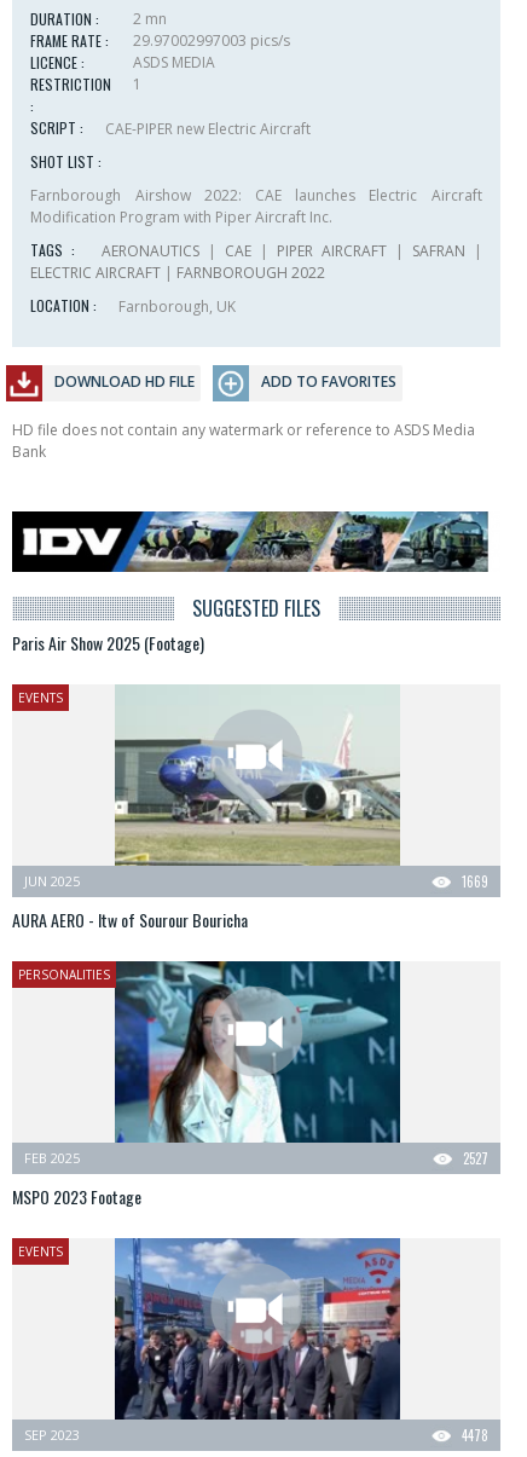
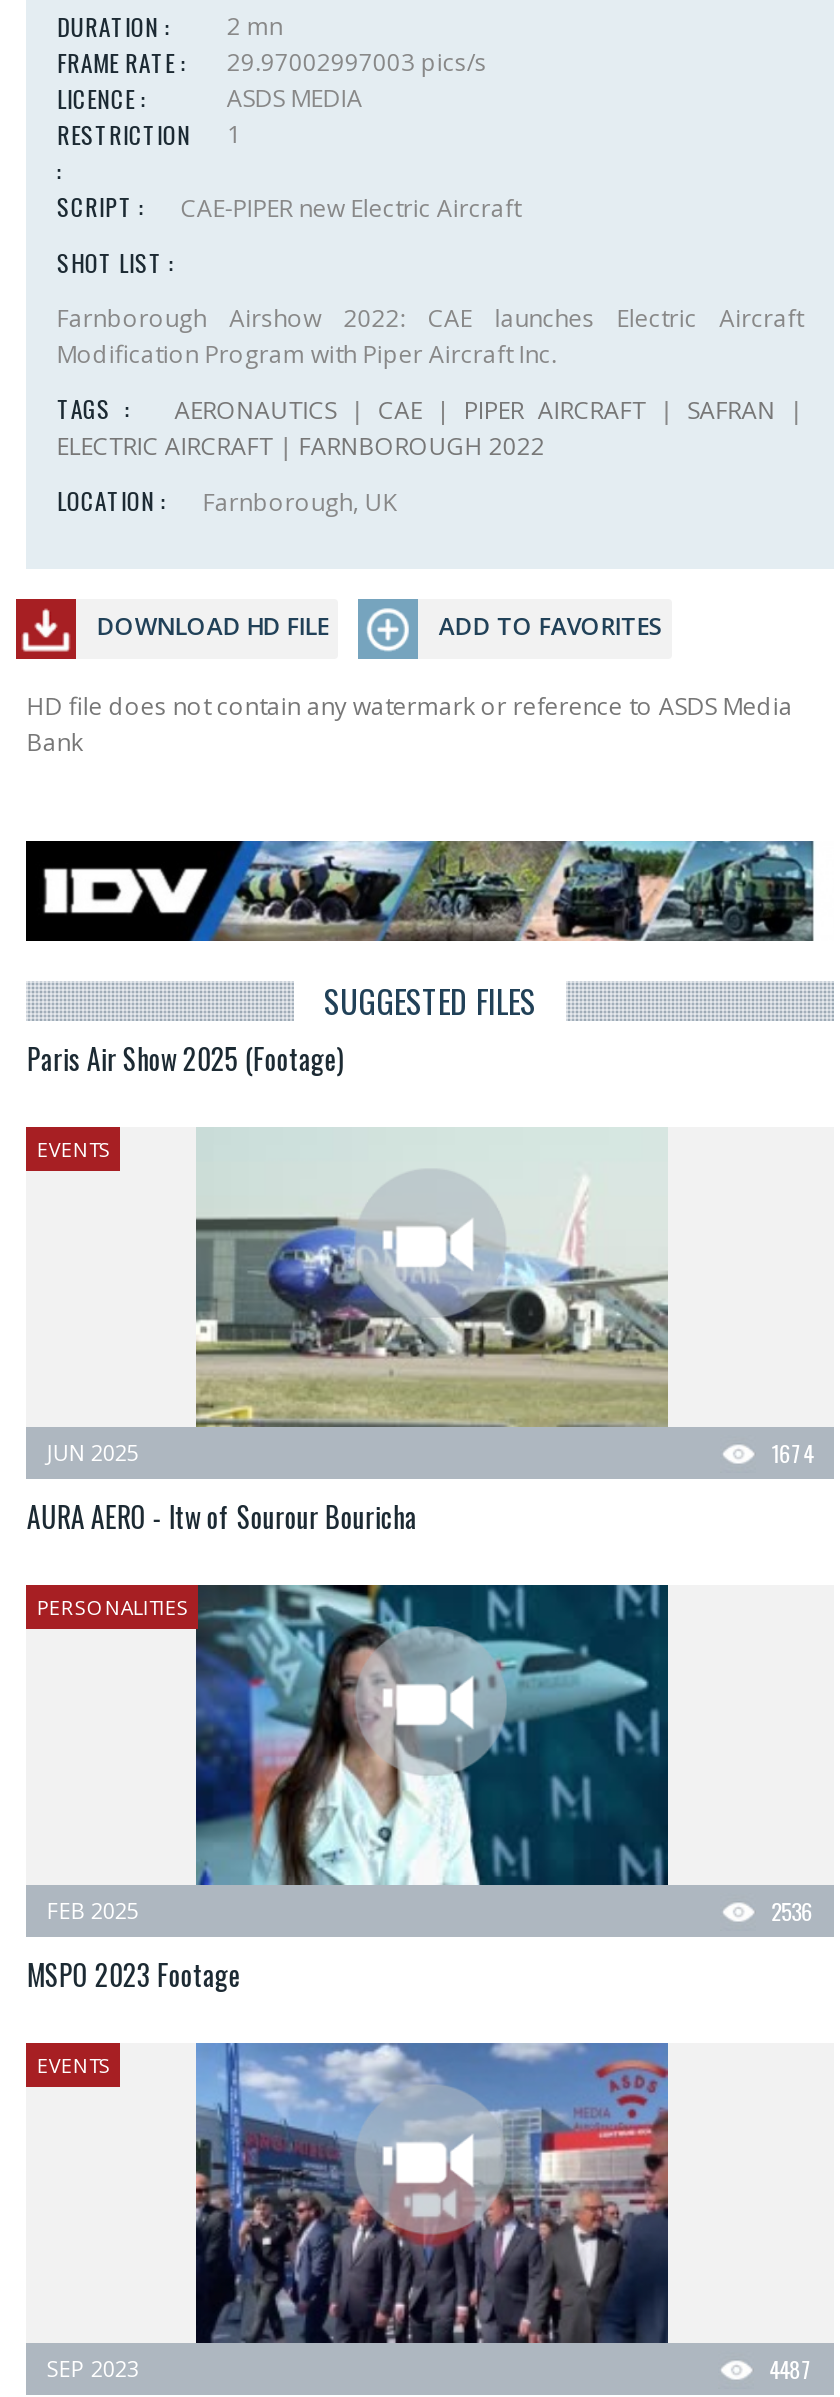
- 1669
+ 1674

- 2527
+ 2536

- 4478
+ 4487
